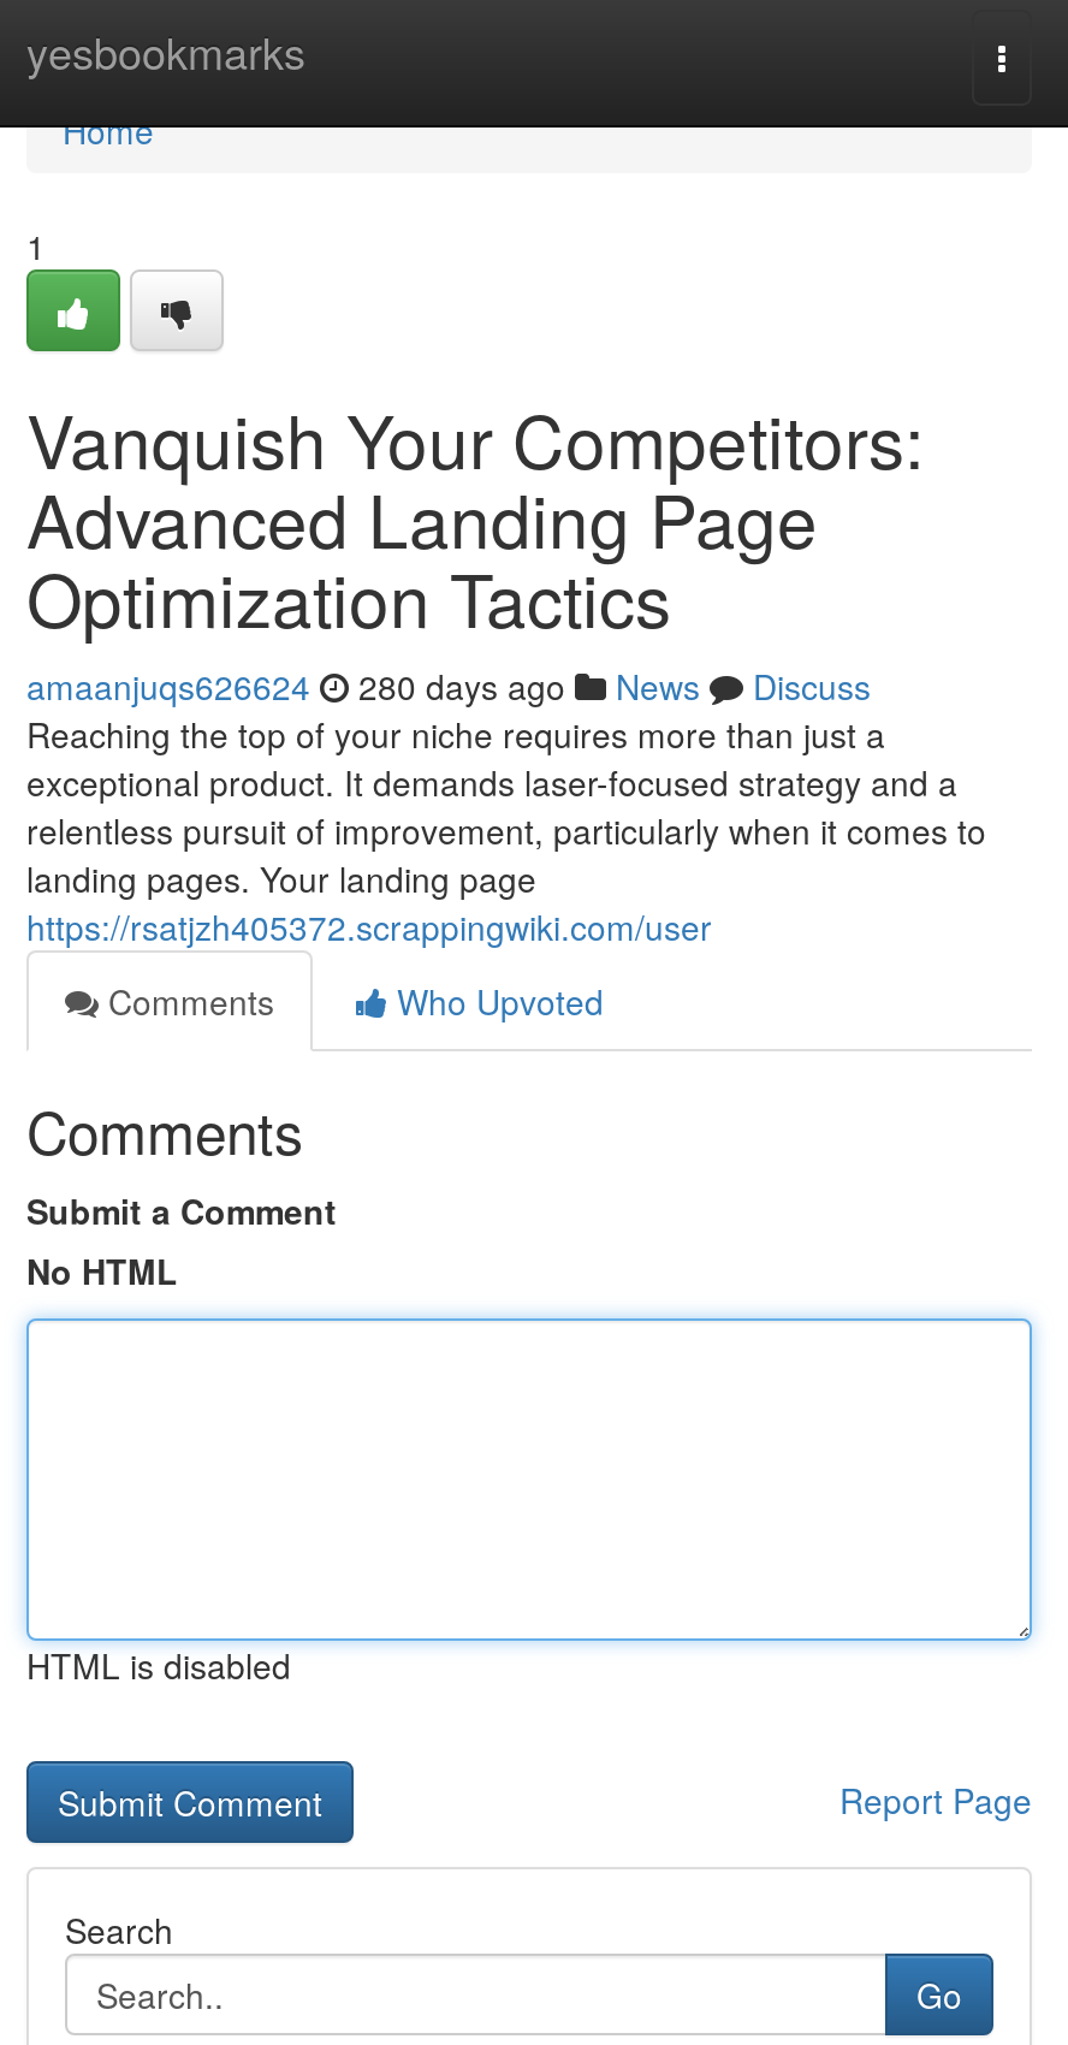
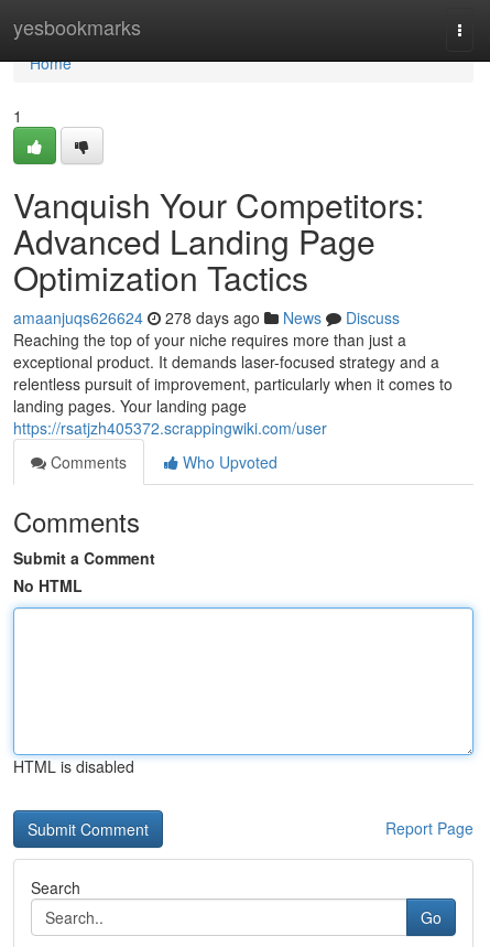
- amaanjuqs626624 280 days ago News Discuss
+ amaanjuqs626624 278 days ago News Discuss
